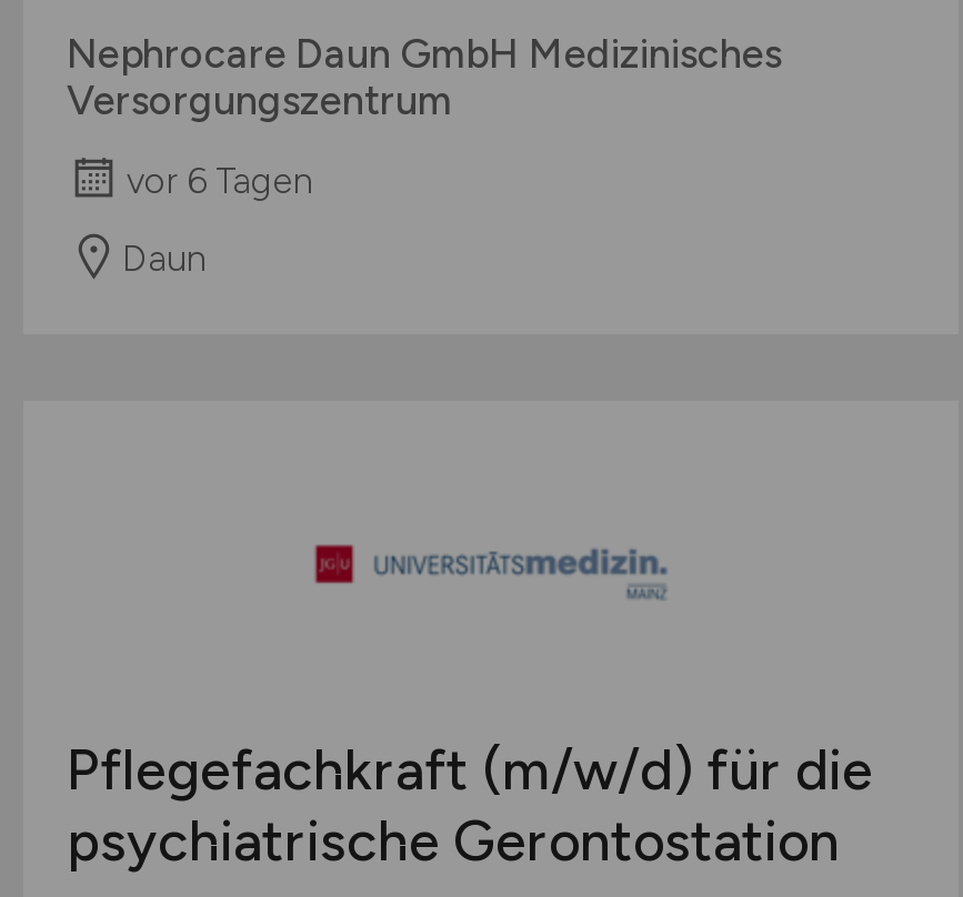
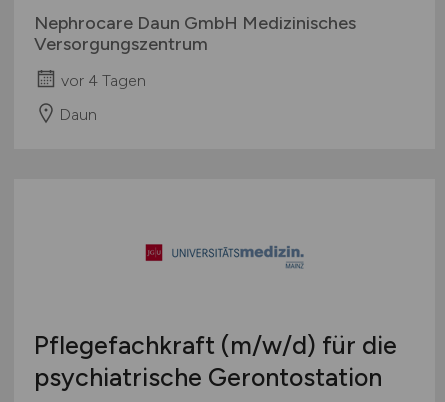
- vor 6 Tagen
+ vor 4 Tagen
